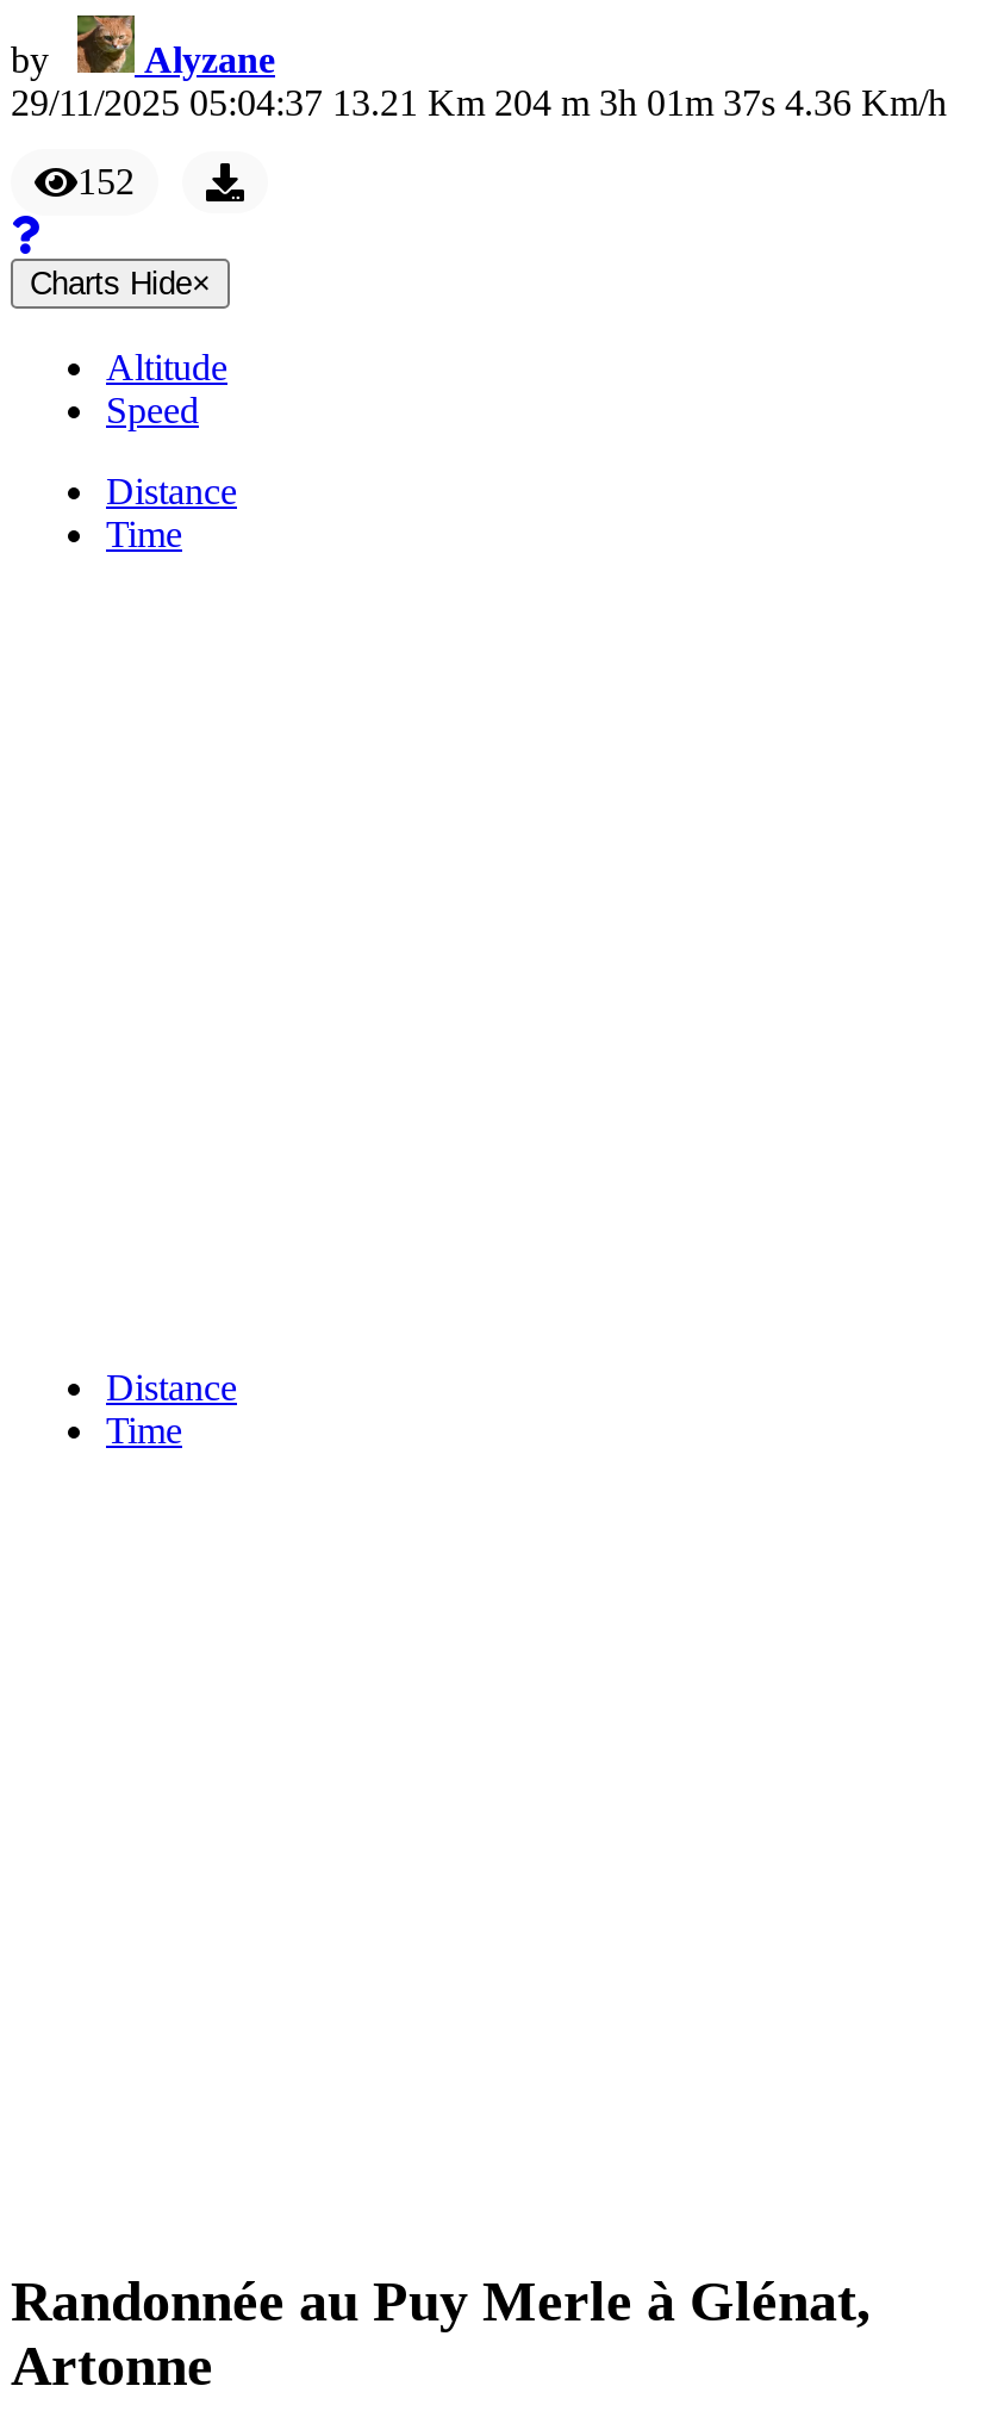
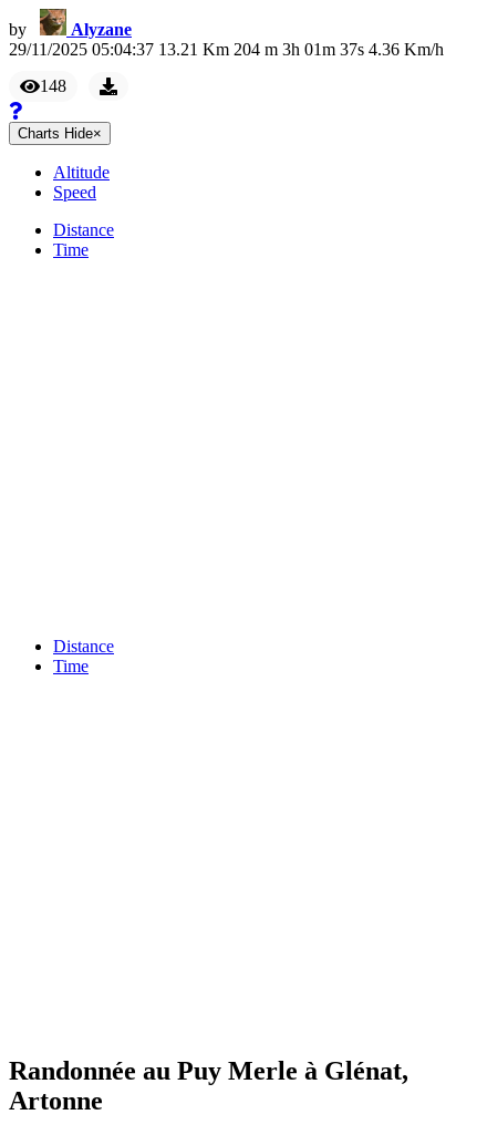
- 152
+ 148
